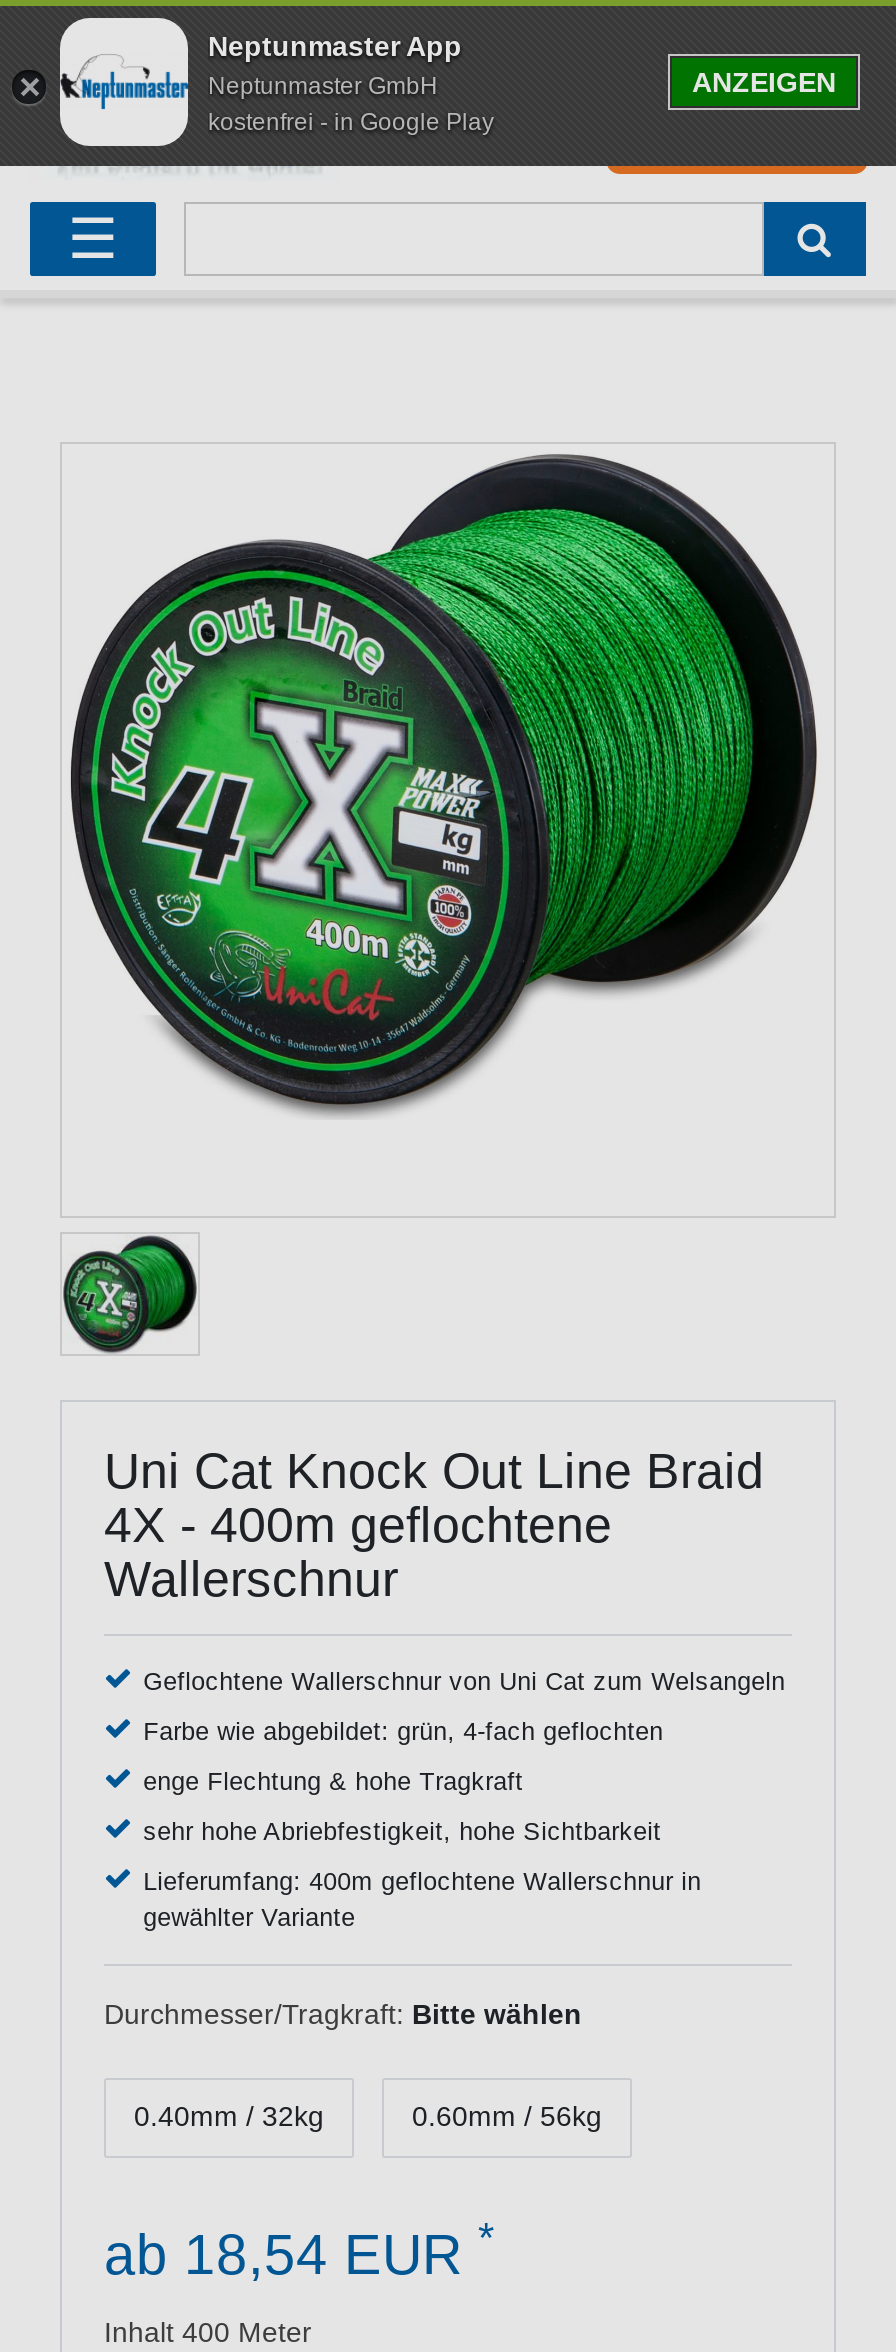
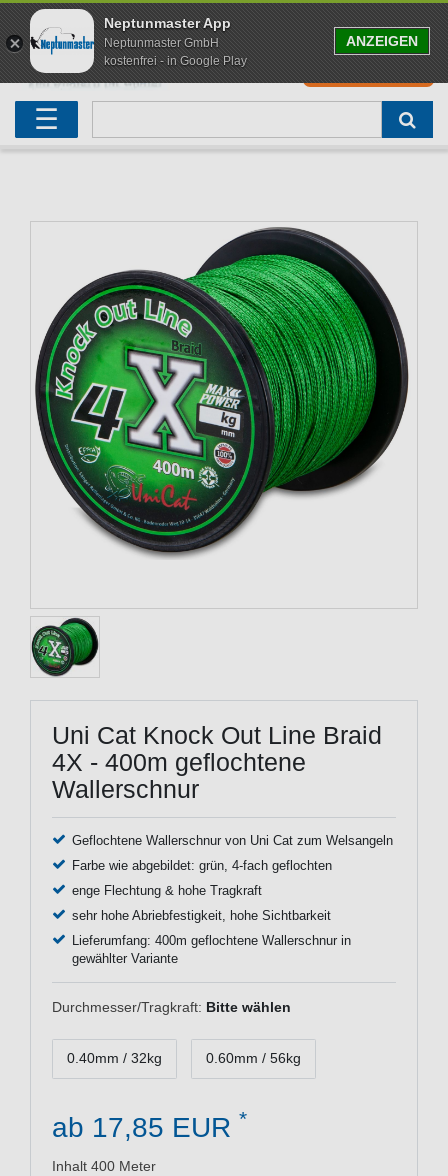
- ab 18,54 EUR *
+ ab 17,85 EUR *
